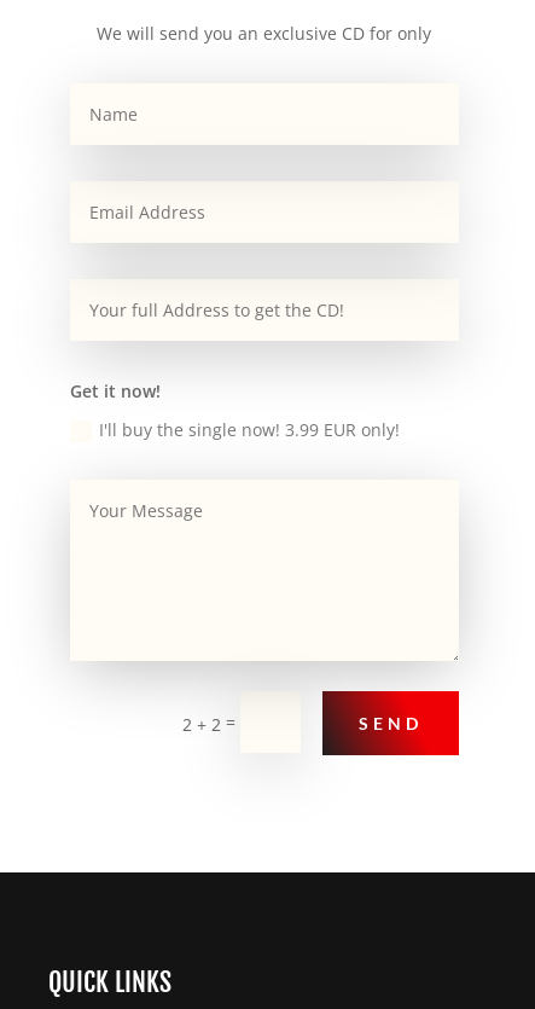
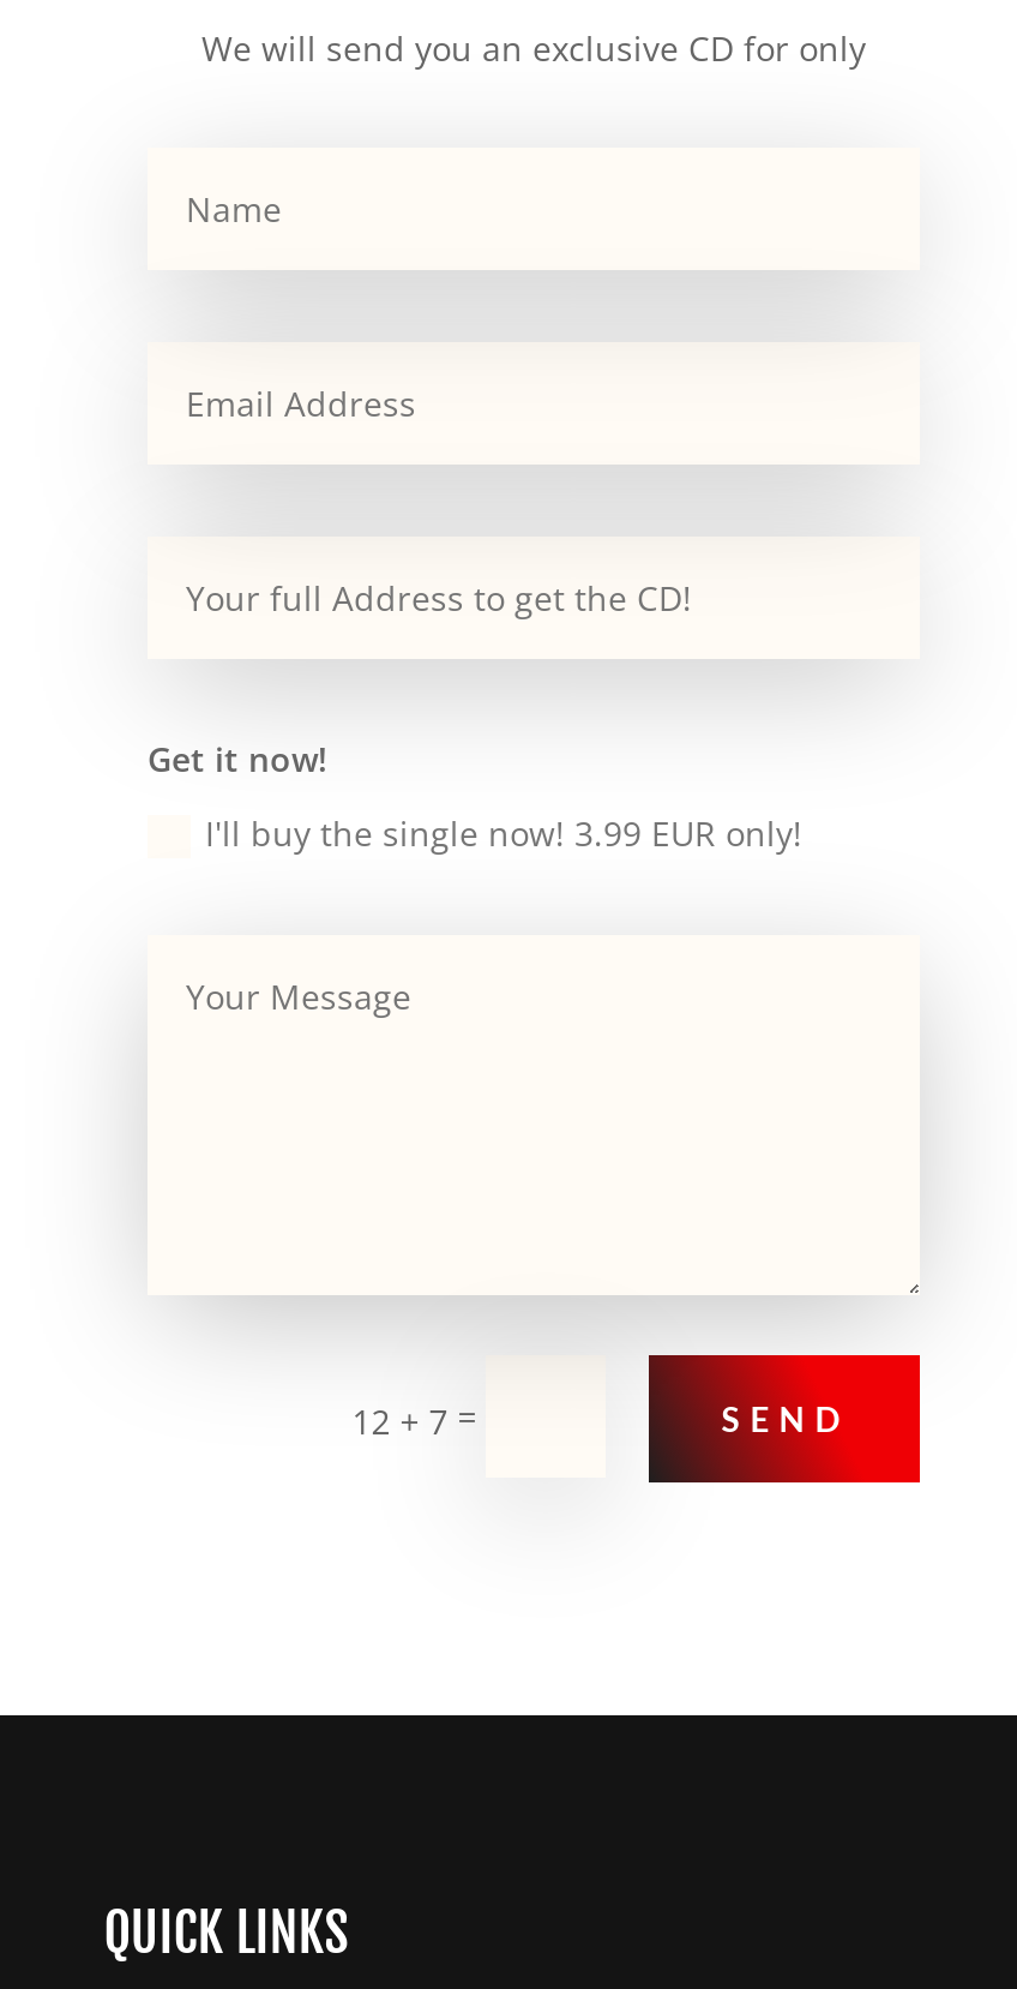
- 2 + 2 =
+ 12 + 7 =
